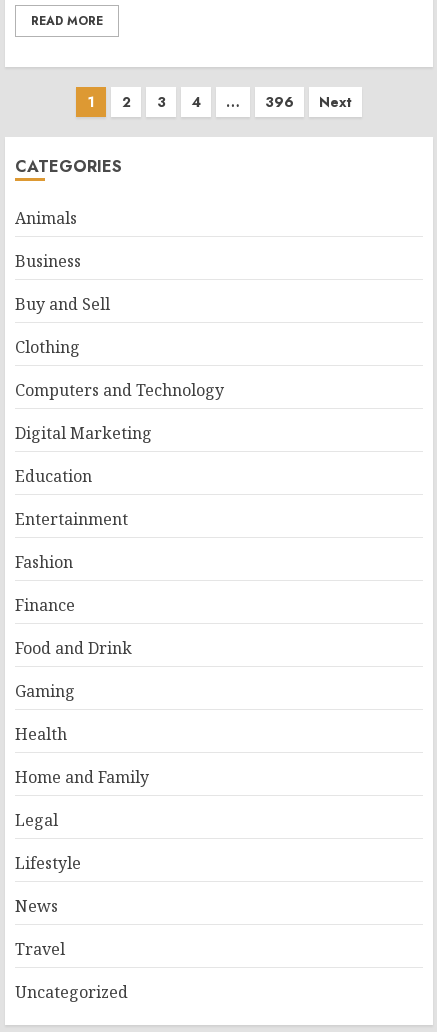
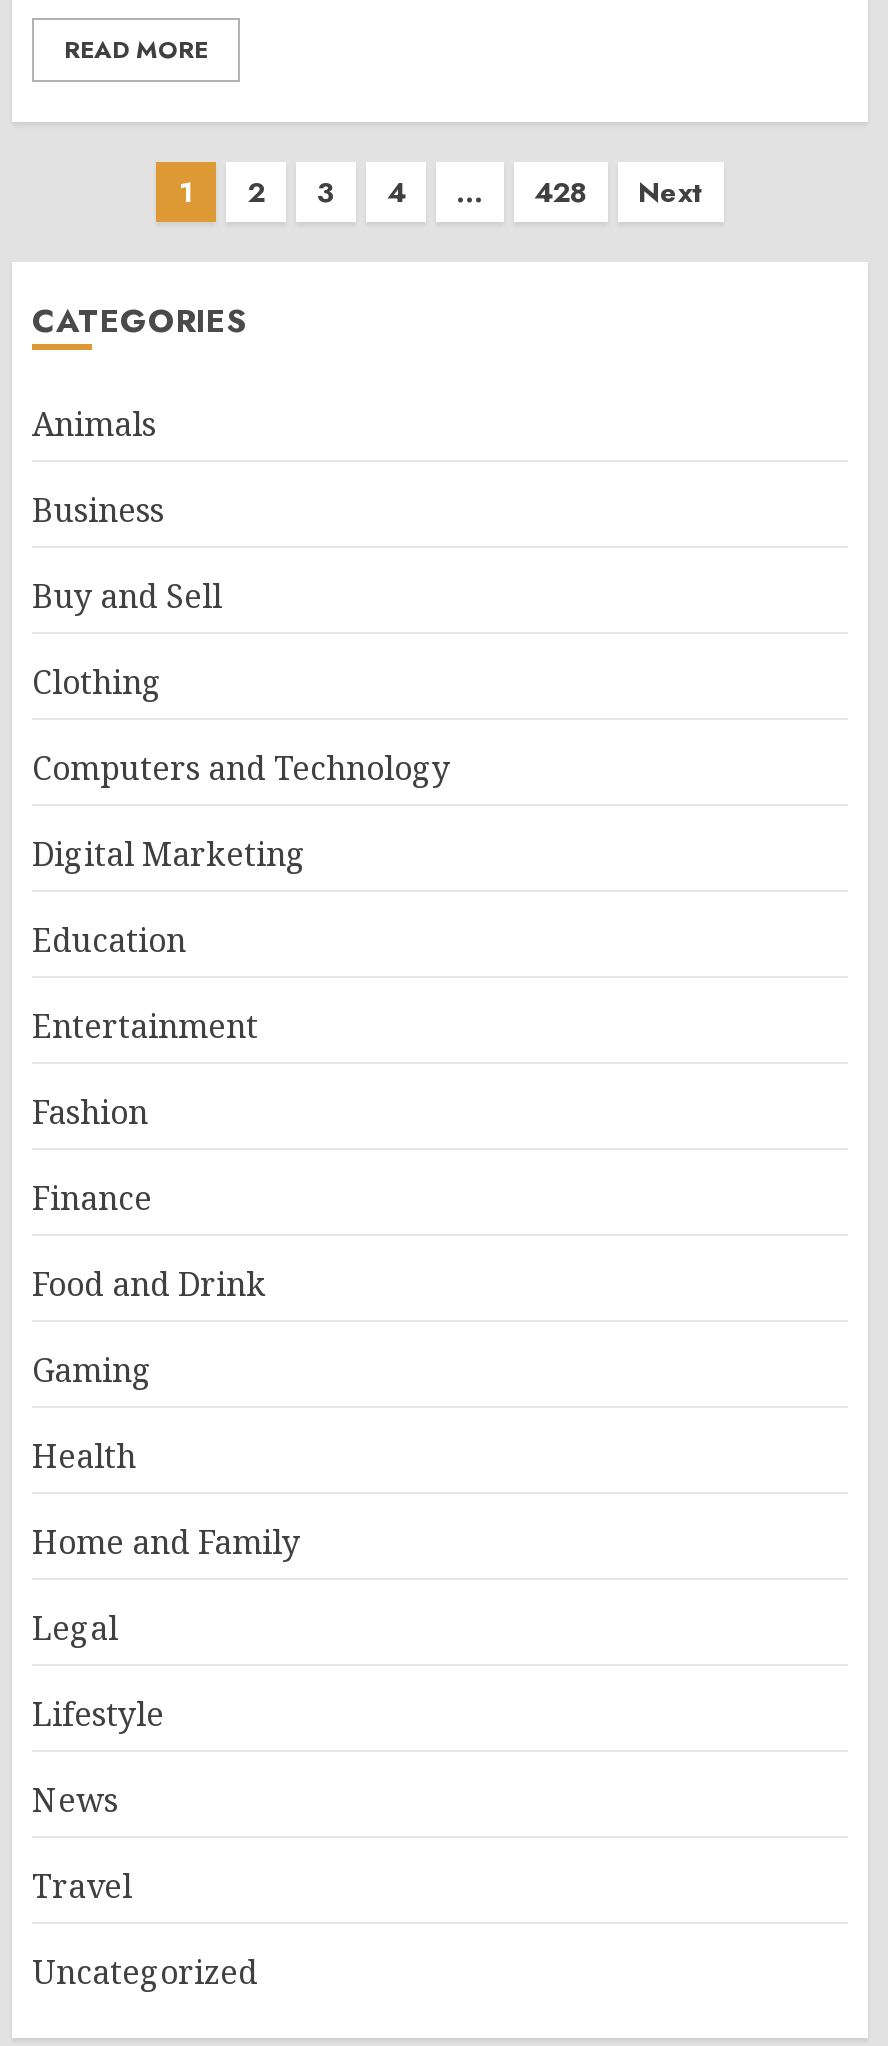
- 396
+ 428
